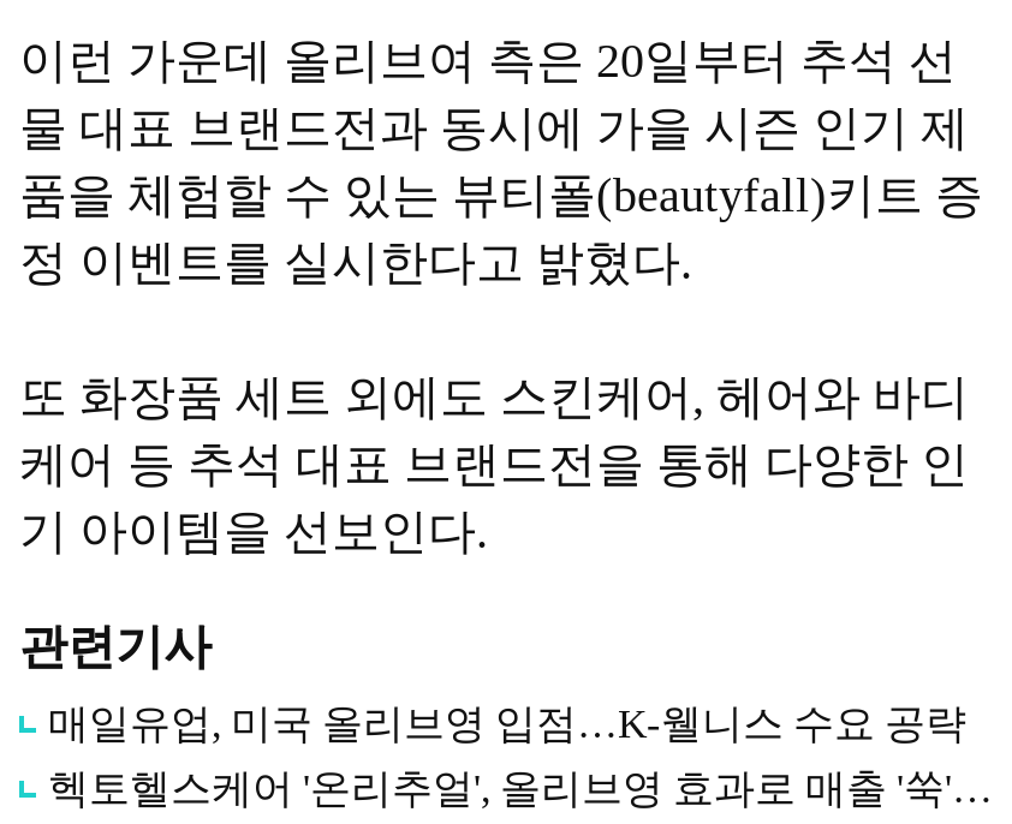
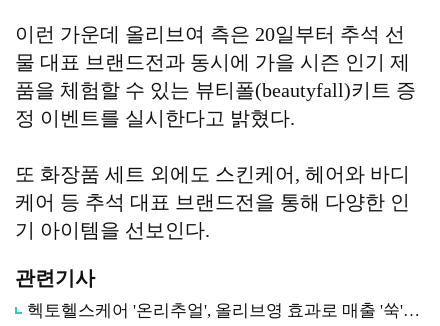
- 매일유업, 미국 올리브영 입점…K-웰니스 수요 공략
